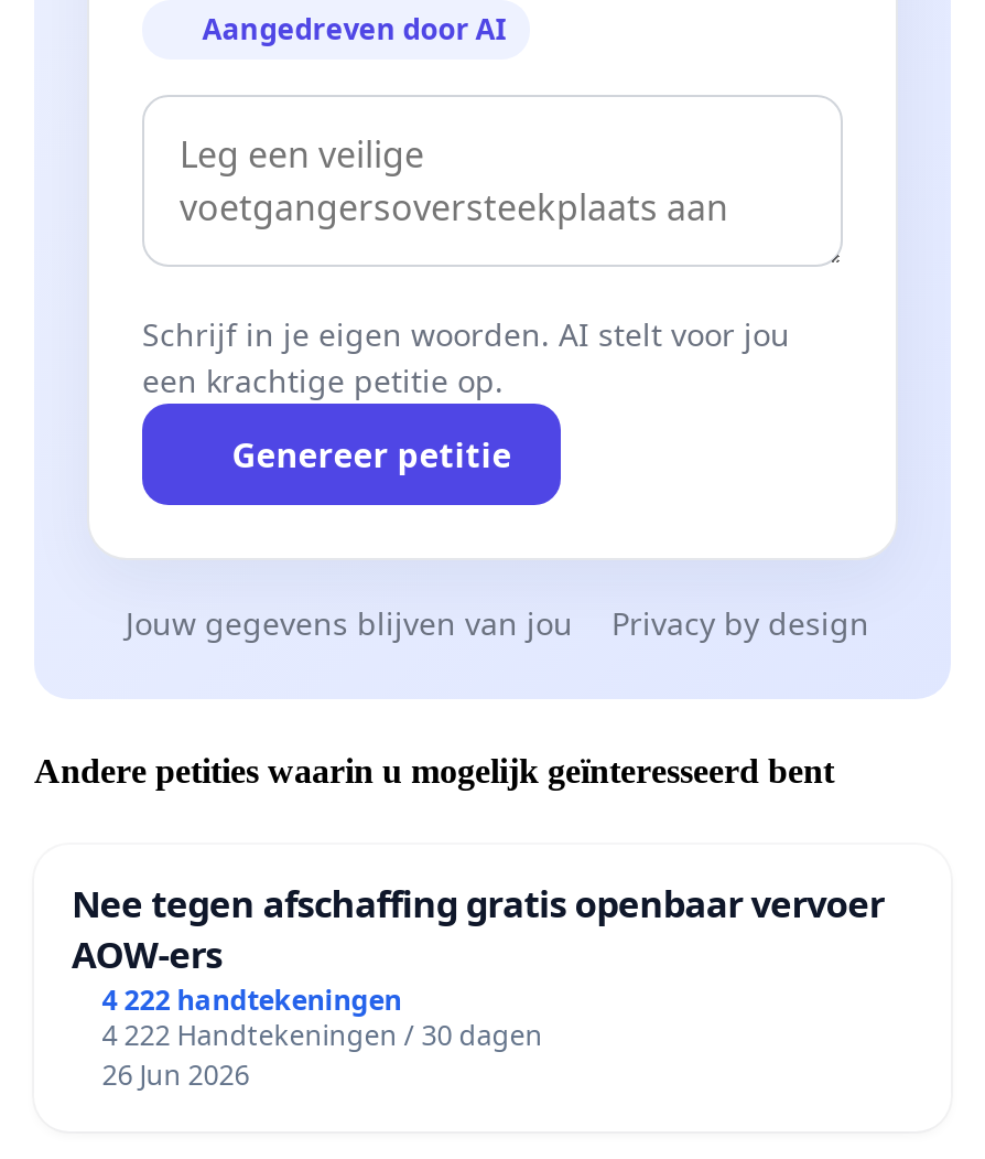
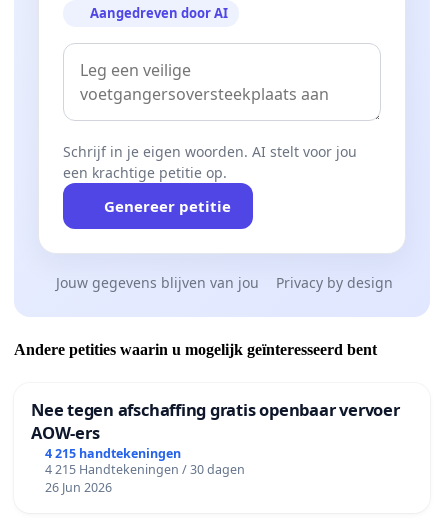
- 4 222 handtekeningen
+ 4 215 handtekeningen

- 4 222 Handtekeningen / 30 dagen
+ 4 215 Handtekeningen / 30 dagen
